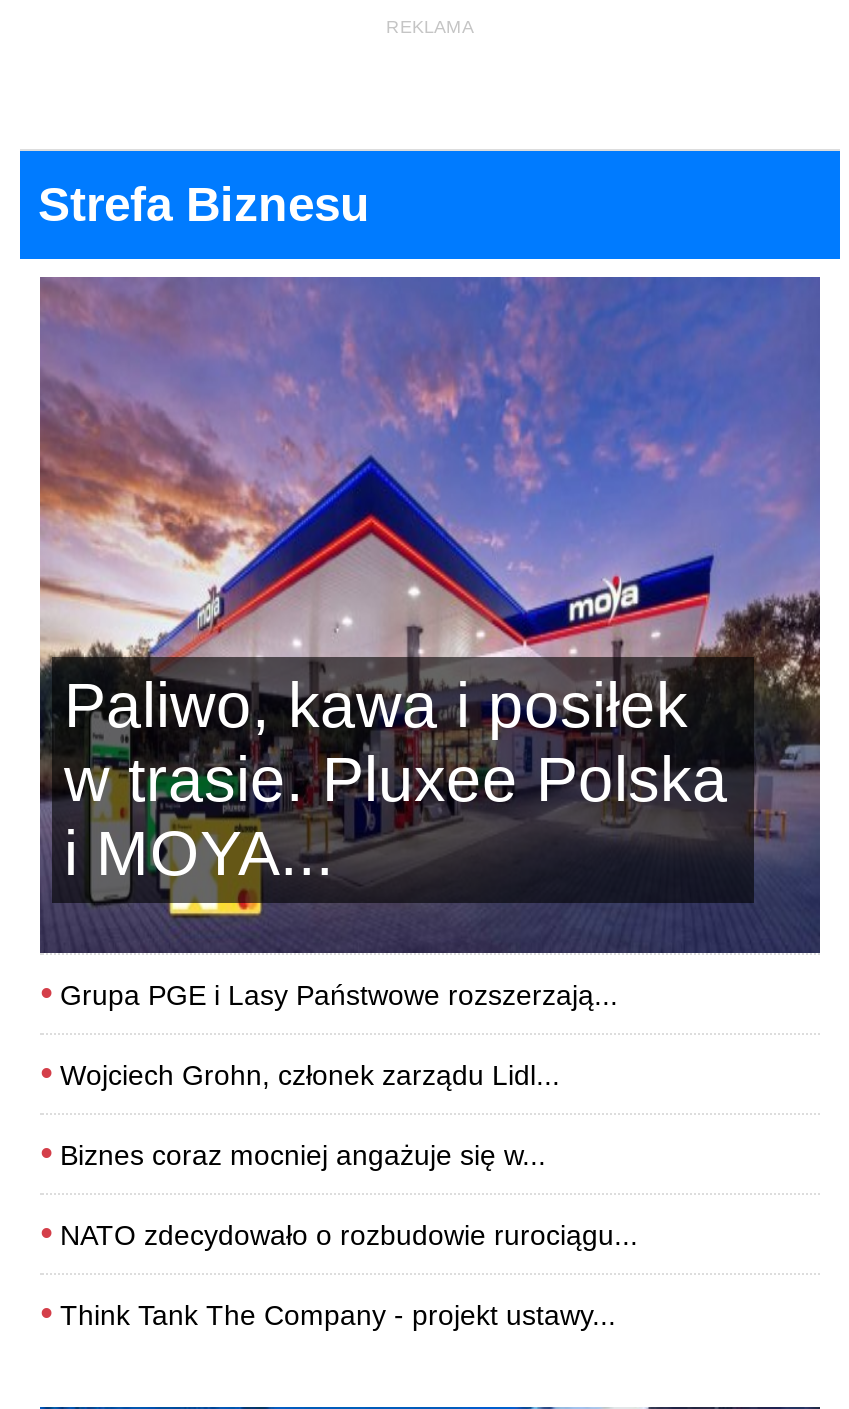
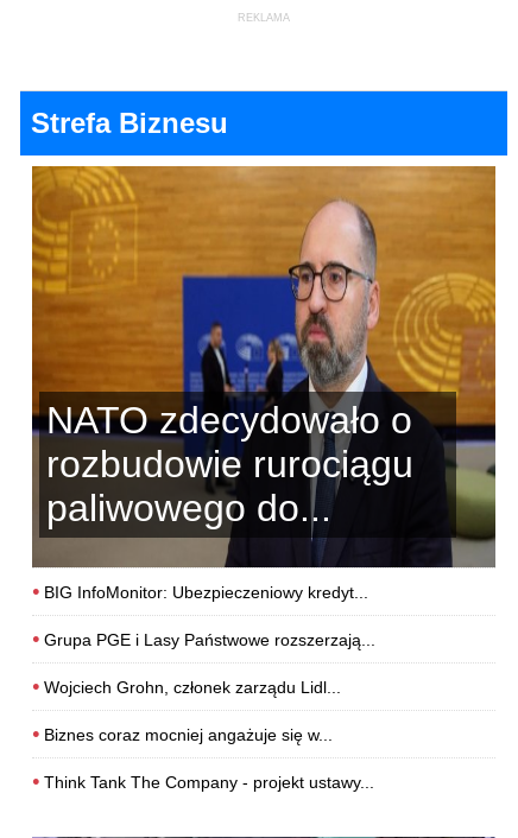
- [image]
- Paliwo, kawa i posiłek
- w trasie. Pluxee Polska
- i MOYA...
+ [image]
+ NATO zdecydowało o
+ rozbudowie rurociągu
+ paliwowego do...
+ • BIG InfoMonitor: Ubezpieczeniowy kredyt...

moved down: • Grupa PGE i Lasy Państwowe rozszerzają... | • Wojciech Grohn, członek zarządu Lidl... | • Biznes coraz mocniej angażuje się w...

- • NATO zdecydowało o rozbudowie rurociągu...
